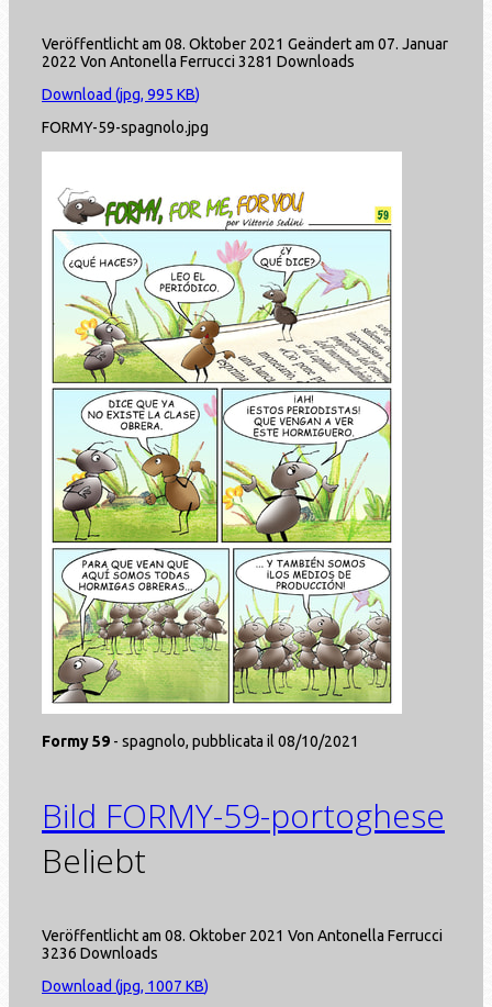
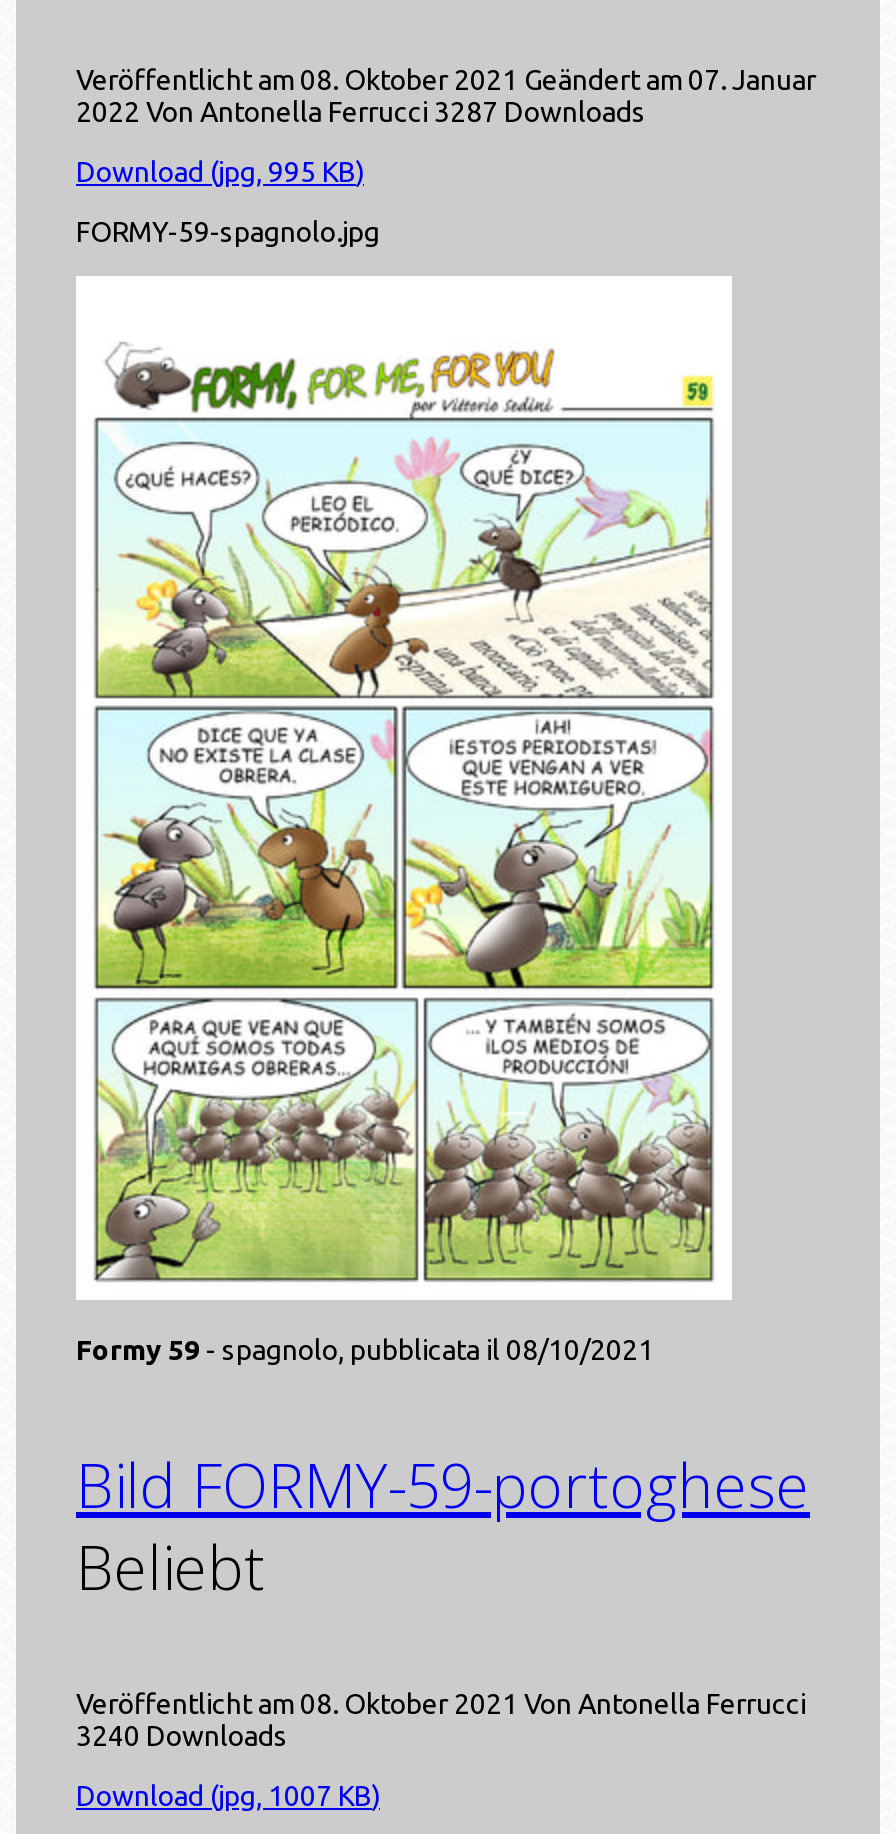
- 2022 Von Antonella Ferrucci 3281 Downloads
+ 2022 Von Antonella Ferrucci 3287 Downloads

- 3236 Downloads
+ 3240 Downloads
